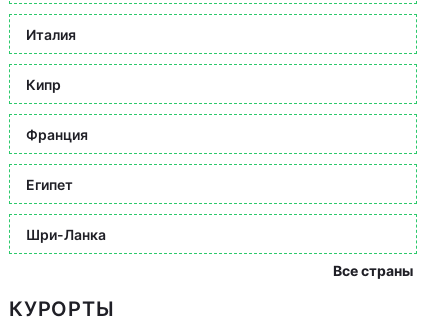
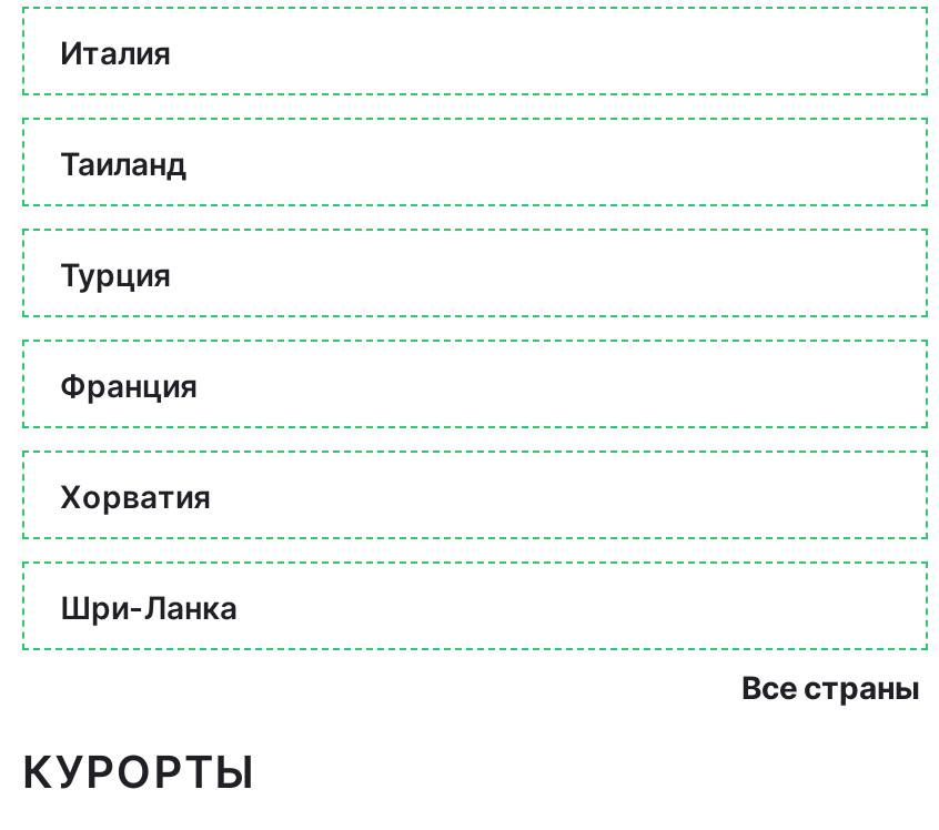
- Кипр
+ Таиланд
+ Турция

- Египет
+ Хорватия
